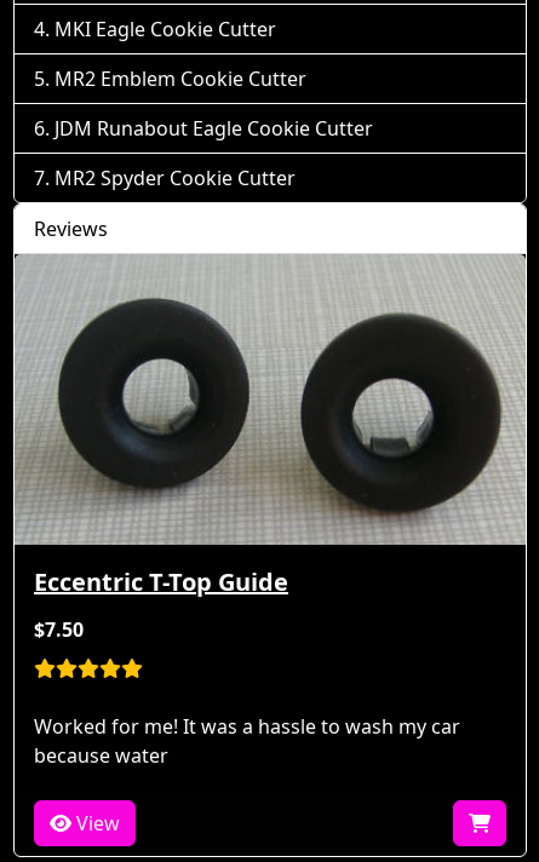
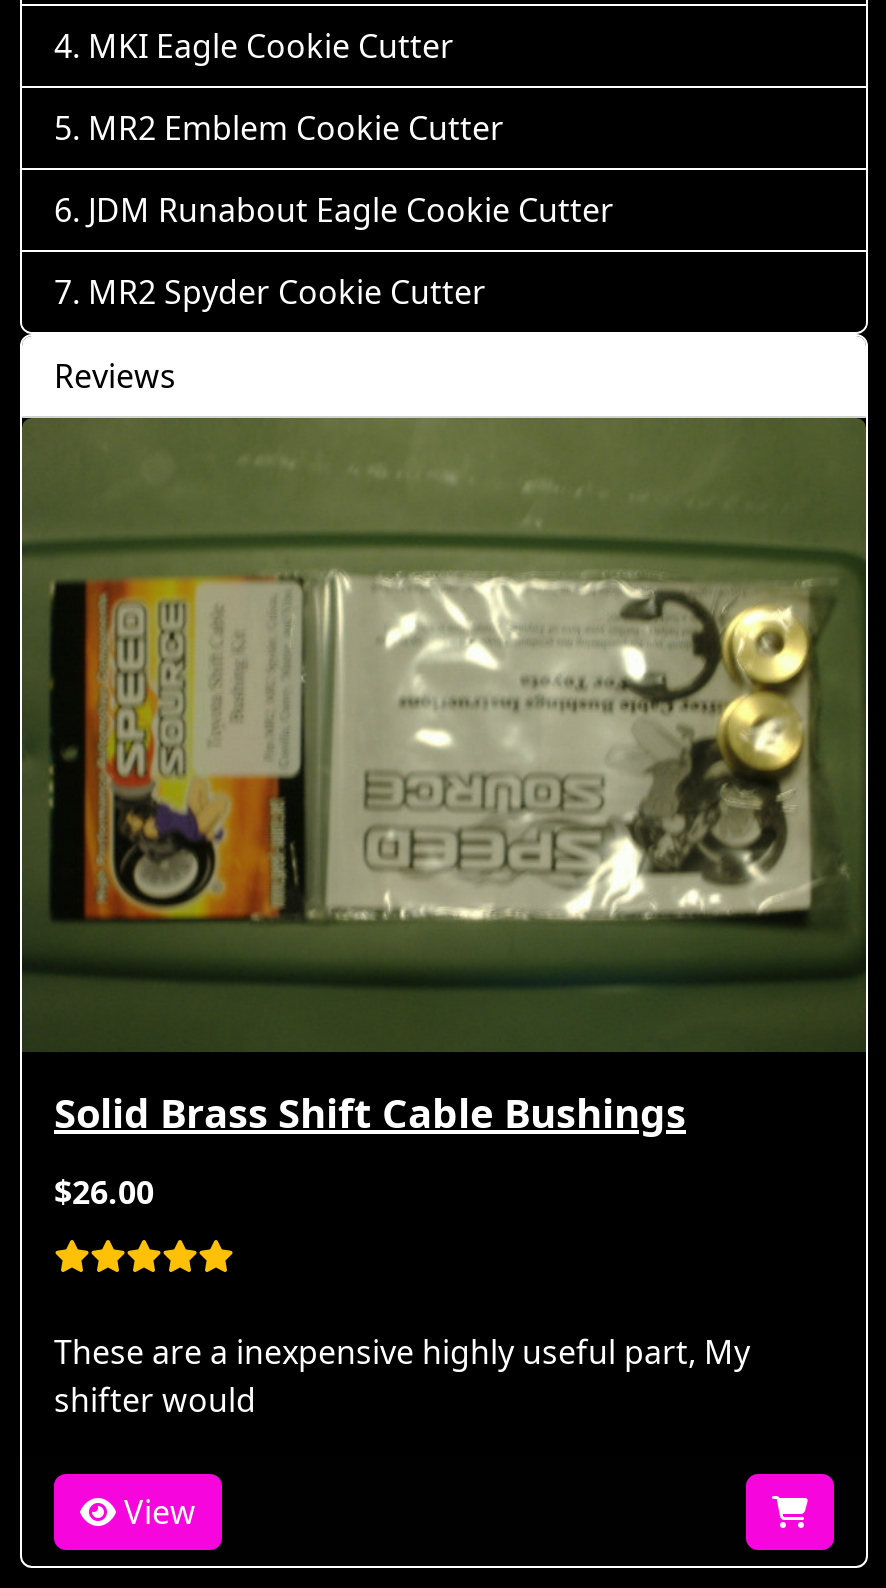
- [image]
- Eccentric T-Top Guide
+ [image]
+ Solid Brass Shift Cable Bushings

- $7.50
+ $26.00

- Worked for me! It was a hassle to wash my car
- because water
+ These are a inexpensive highly useful part, My
+ shifter would
